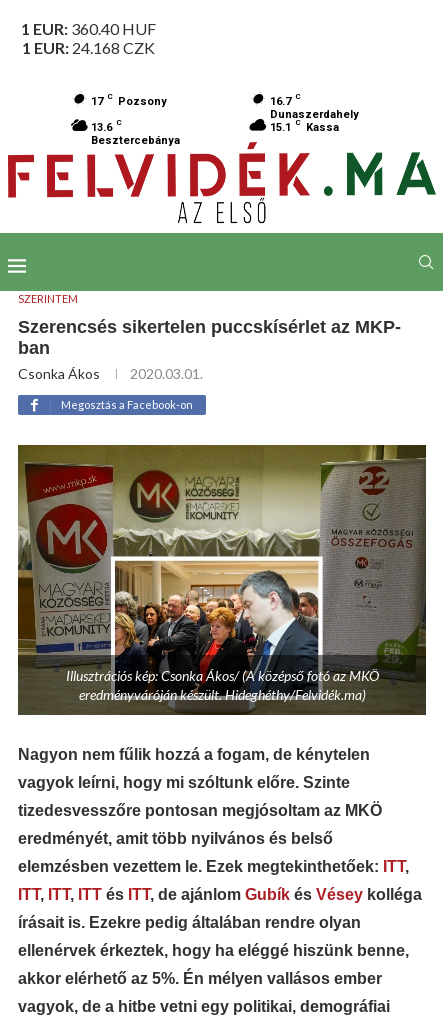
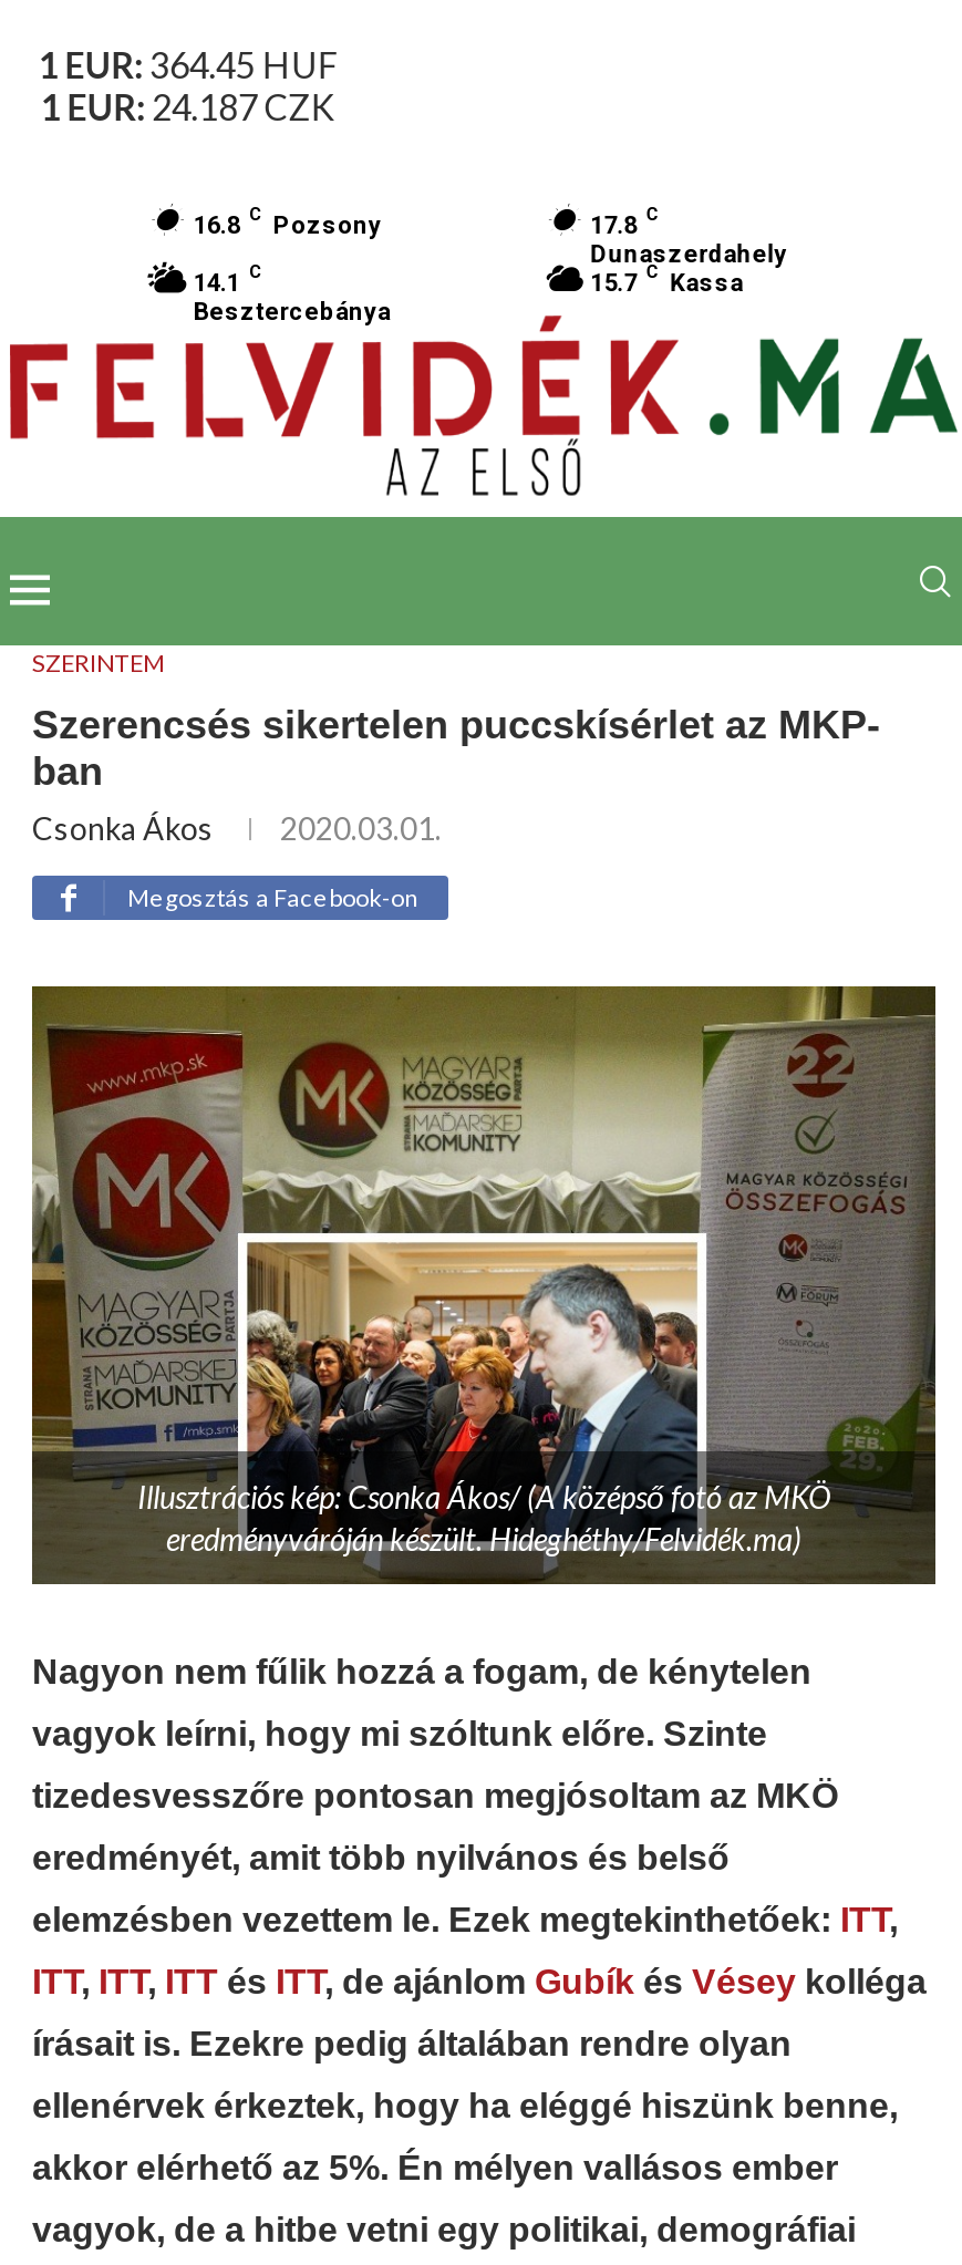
- 1 EUR: 360.40 HUF
+ 1 EUR: 364.45 HUF

- 1 EUR: 24.168 CZK
+ 1 EUR: 24.187 CZK

- 17 C Pozsony
+ 16.8 C Pozsony

- 16.7 C
+ 17.8 C

- 13.6 C
+ 14.1 C

- 15.1 C Kassa
+ 15.7 C Kassa
